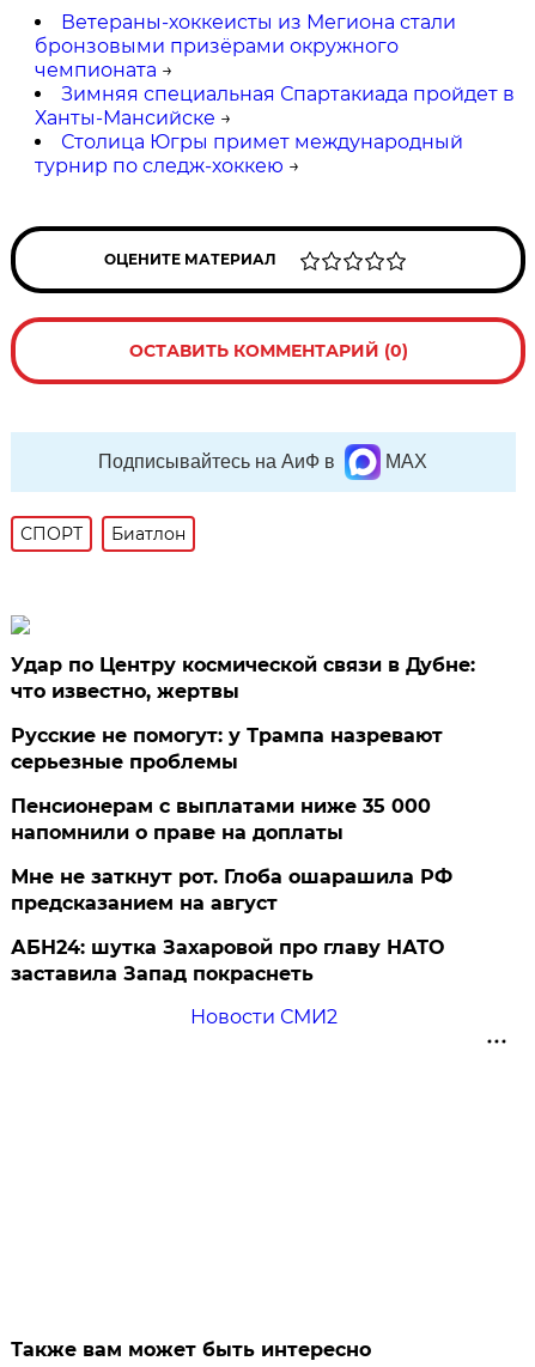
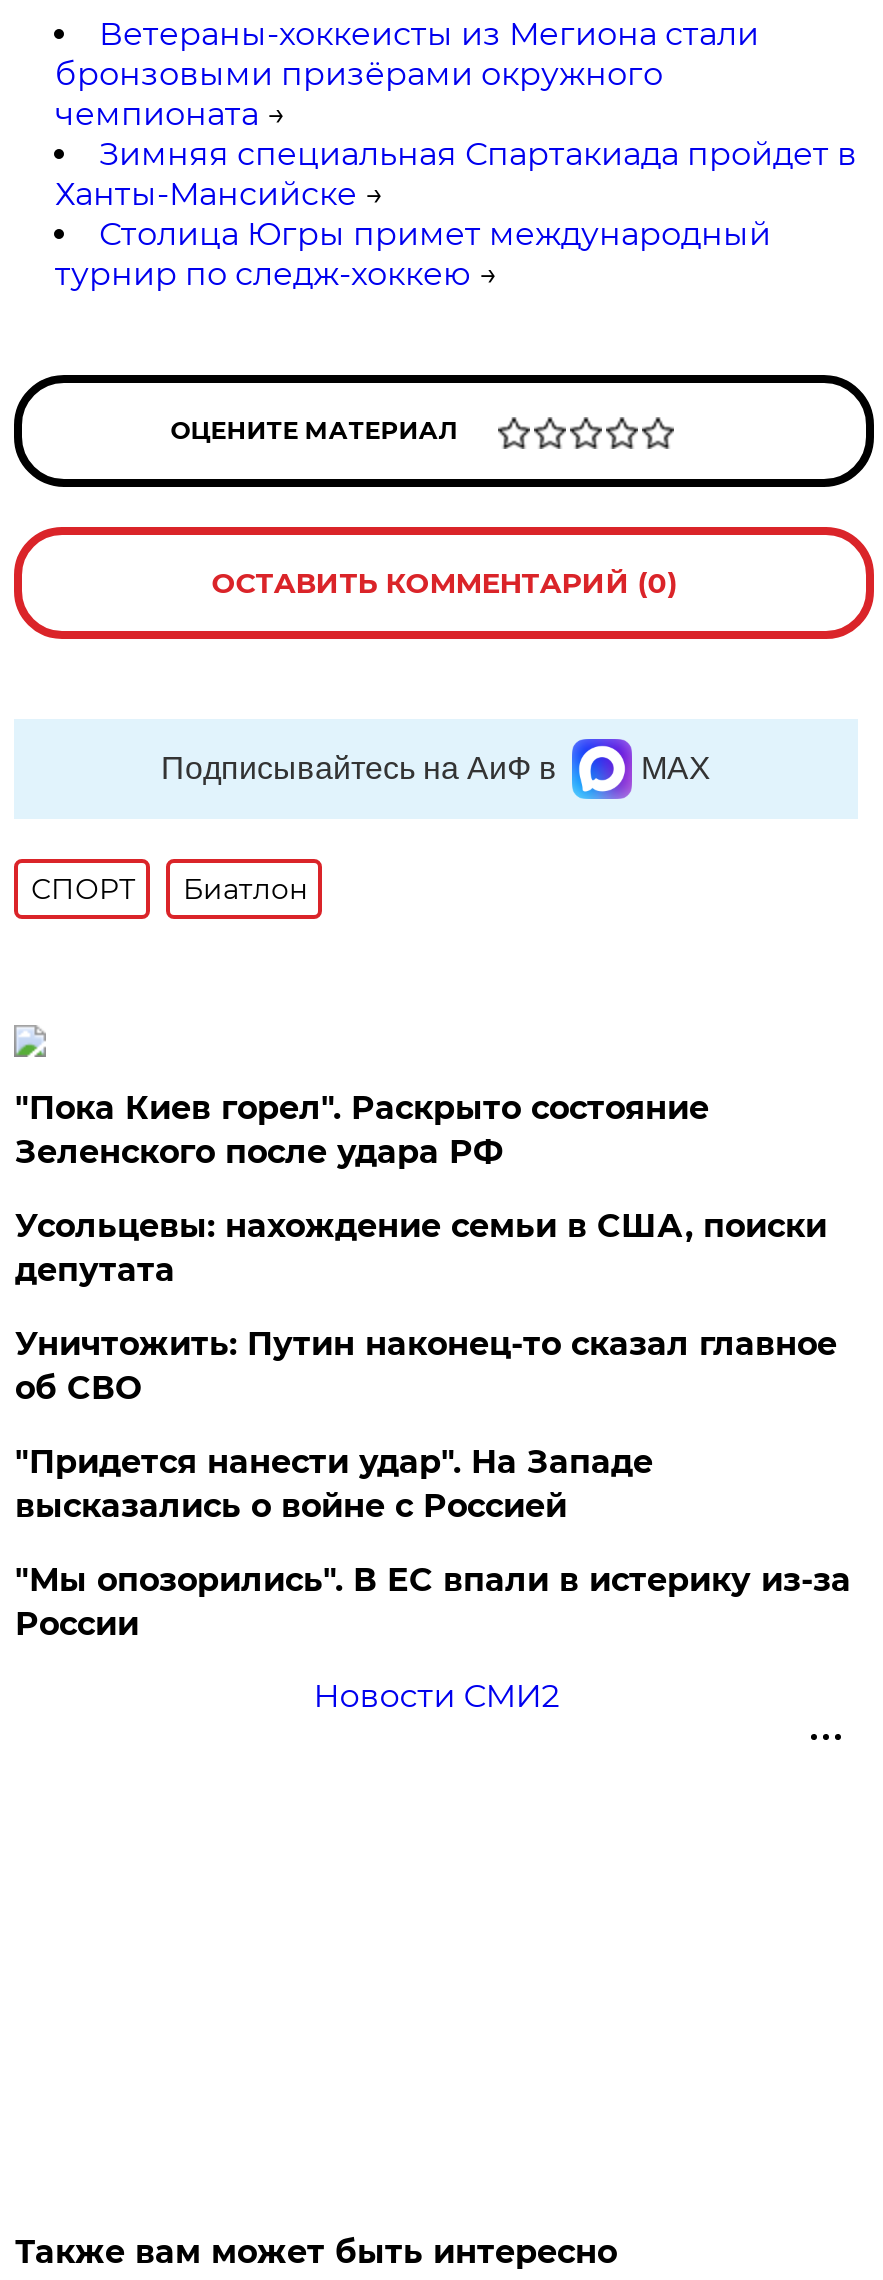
- Удар по Центру космической связи в Дубне:
- что известно, жертвы
+ "Пока Киев горел". Раскрыто состояние
+ Зеленского после удара РФ

- Русские не помогут: у Трампа назревают
- серьезные проблемы
+ Усольцевы: нахождение семьи в США, поиски
+ депутата

- Пенсионерам с выплатами ниже 35 000
- напомнили о праве на доплаты
+ Уничтожить: Путин наконец-то сказал главное
+ об СВО

- Мне не заткнут рот. Глоба ошарашила РФ
- предсказанием на август
+ "Придется нанести удар". На Западе
+ высказались о войне с Россией

- АБН24: шутка Захаровой про главу НАТО
- заставила Запад покраснеть
+ "Мы опозорились". В ЕС впали в истерику из-за
+ России
